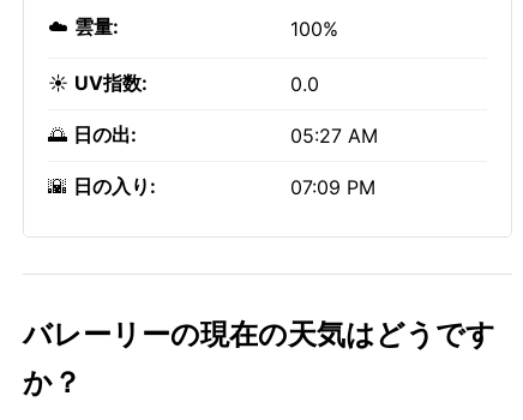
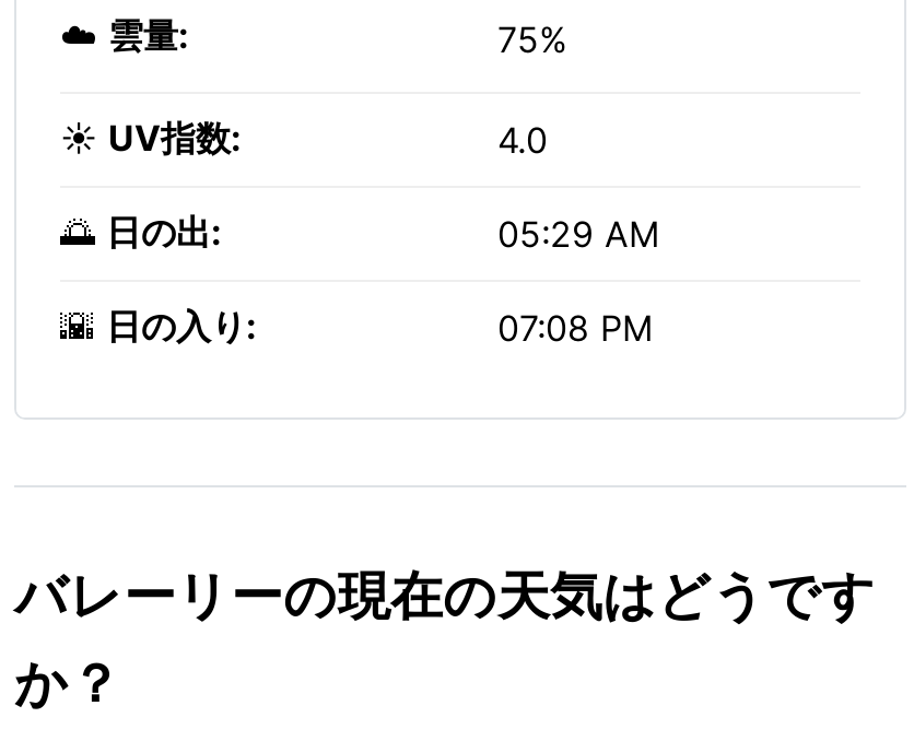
- 100%
+ 75%

- 0.0
+ 4.0

- 05:27 AM
+ 05:29 AM

- 07:09 PM
+ 07:08 PM
